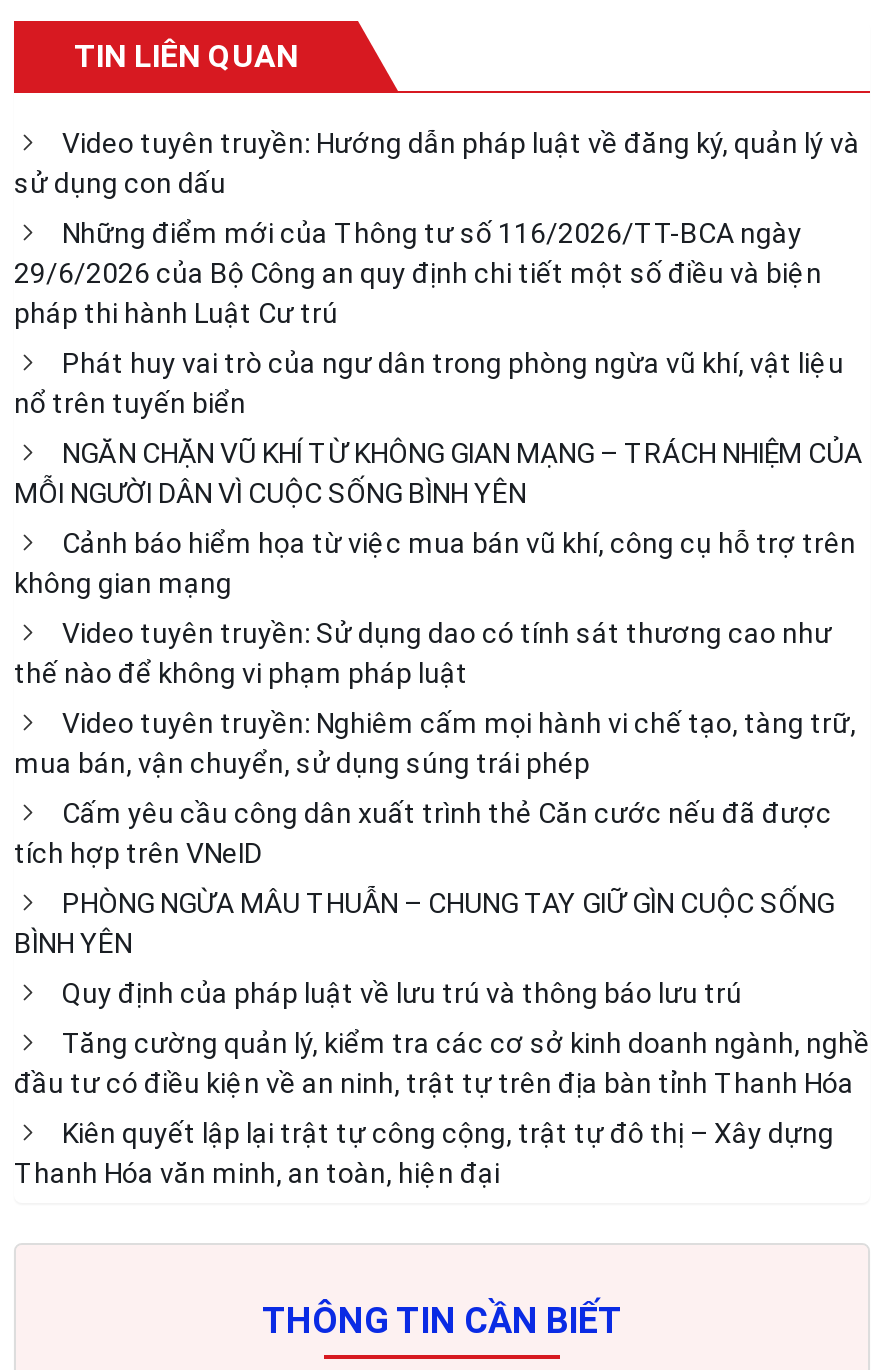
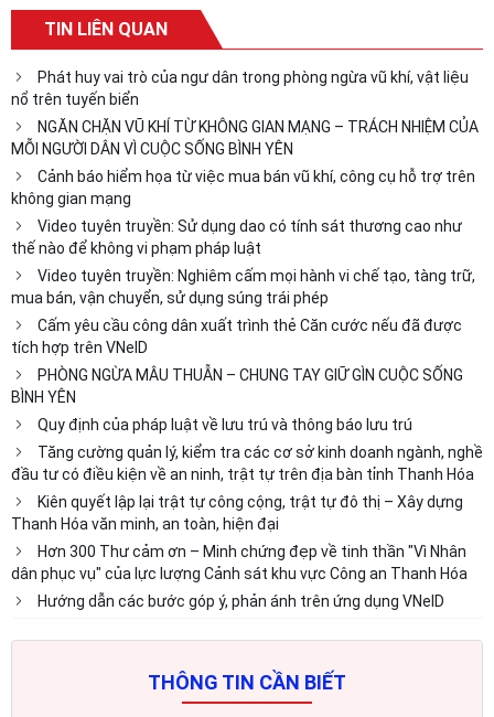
- Video tuyên truyền: Hướng dẫn pháp luật về đăng ký, quản lý và
- sử dụng con dấu
- Những điểm mới của Thông tư số 116/2026/TT-BCA ngày
- 29/6/2026 của Bộ Công an quy định chi tiết một số điều và biện
- pháp thi hành Luật Cư trú

moved up: Phát huy vai trò của ngư dân trong phòng ngừa vũ khí, vật liệu | nổ trên tuyến biển | NGĂN CHẶN VŨ KHÍ TỪ KHÔNG GIAN MẠNG – TRÁCH NHIỆM CỦA | ... | Kiên quyết lập lại trật tự công cộng, trật tự đô thị – Xây dựng | Thanh Hóa văn minh, an toàn, hiện đại

+ Hơn 300 Thư cảm ơn – Minh chứng đẹp về tinh thần "Vì Nhân
+ dân phục vụ" của lực lượng Cảnh sát khu vực Công an Thanh Hóa
+ Hướng dẫn các bước góp ý, phản ánh trên ứng dụng VNeID
